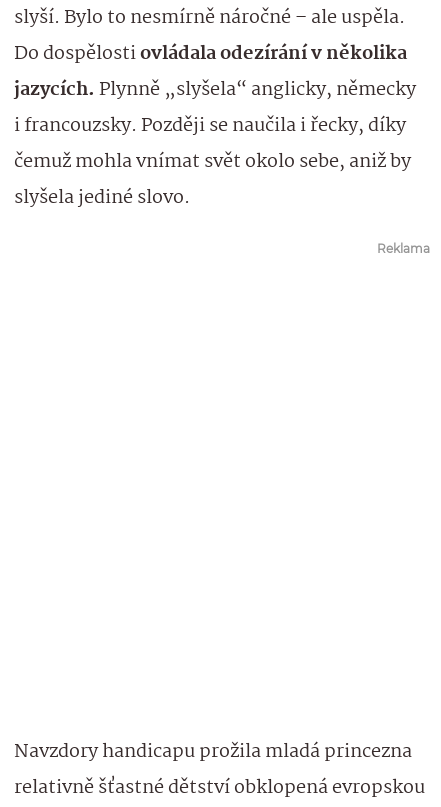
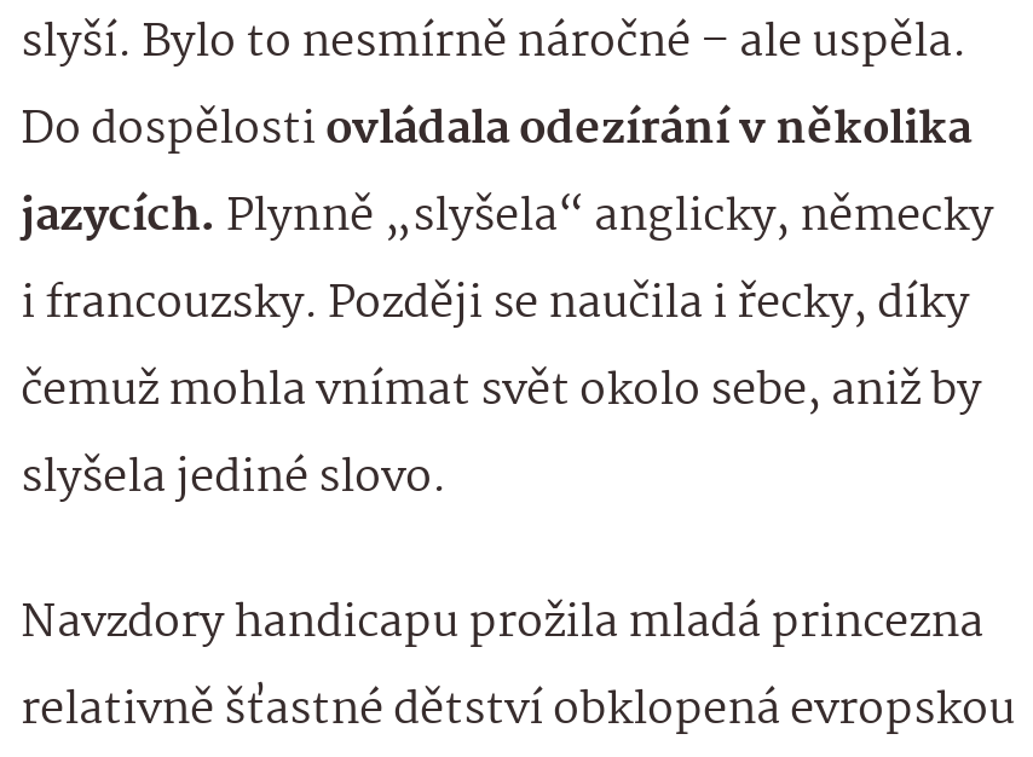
- Reklama
